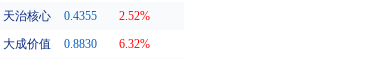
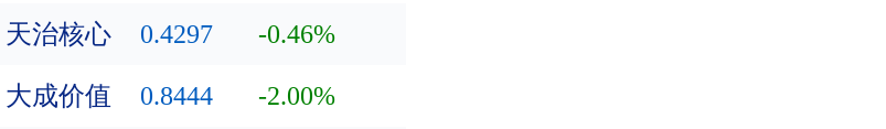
- 0.4355
+ 0.4297

- 2.52%
+ -0.46%

- 0.8830
+ 0.8444

- 6.32%
+ -2.00%
